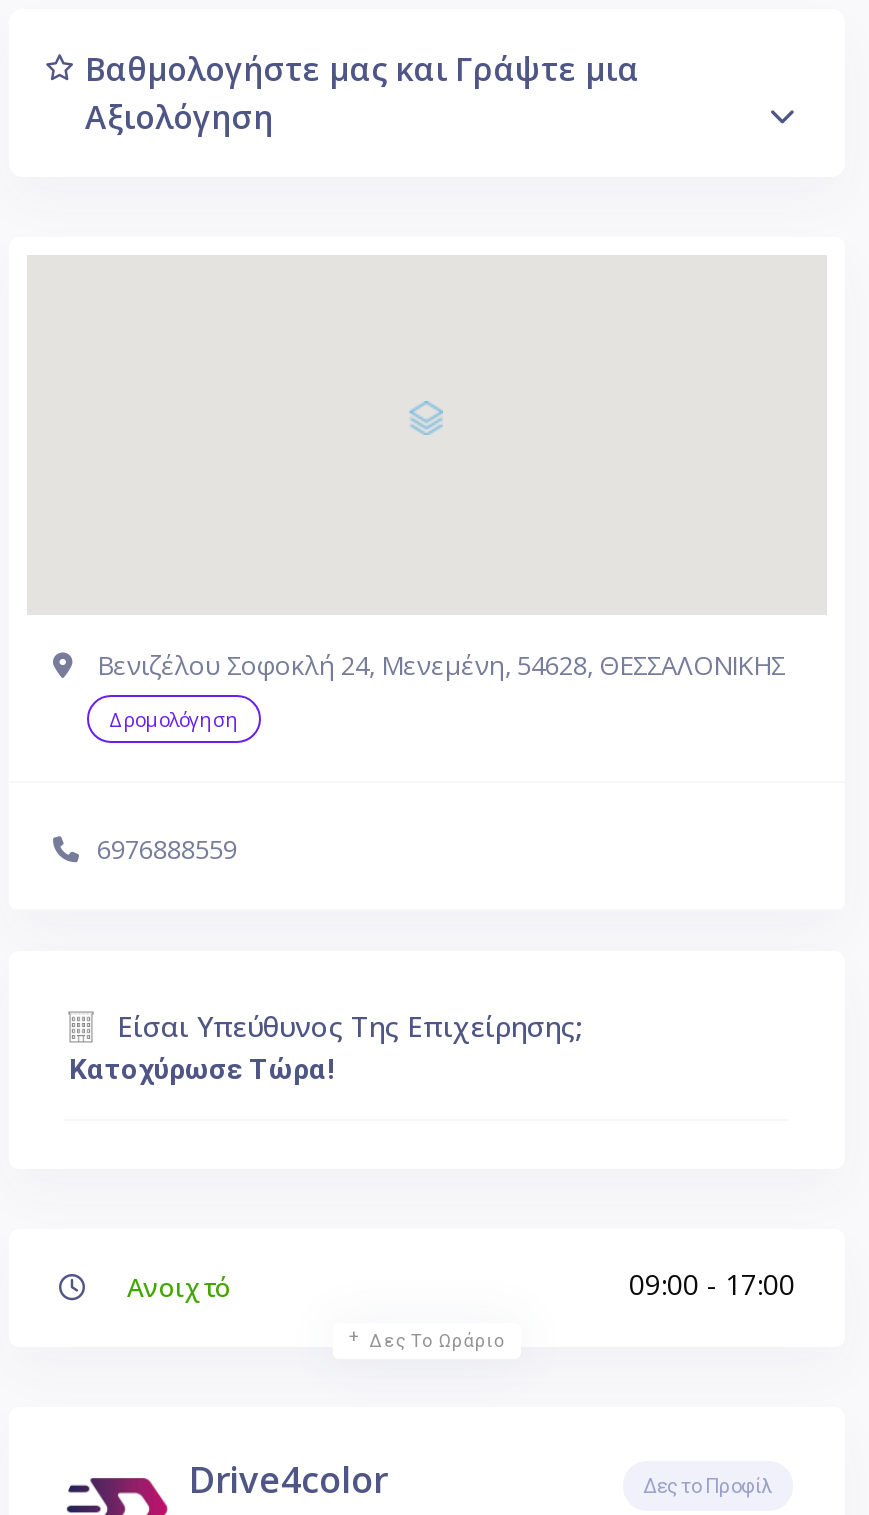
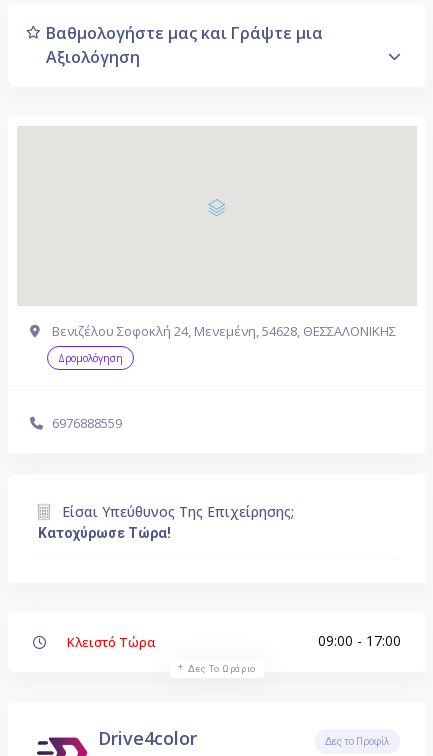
- Ανοιχτό
+ Κλειστό Τώρα
